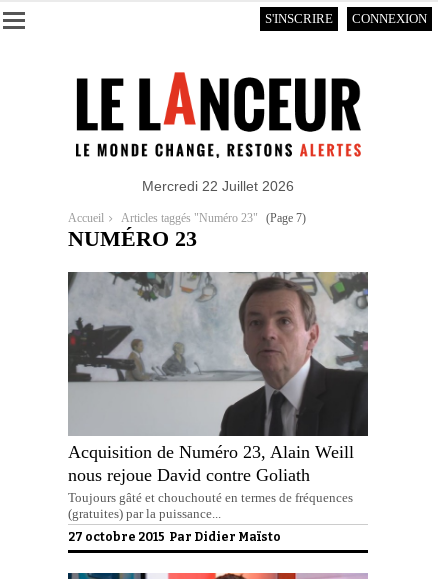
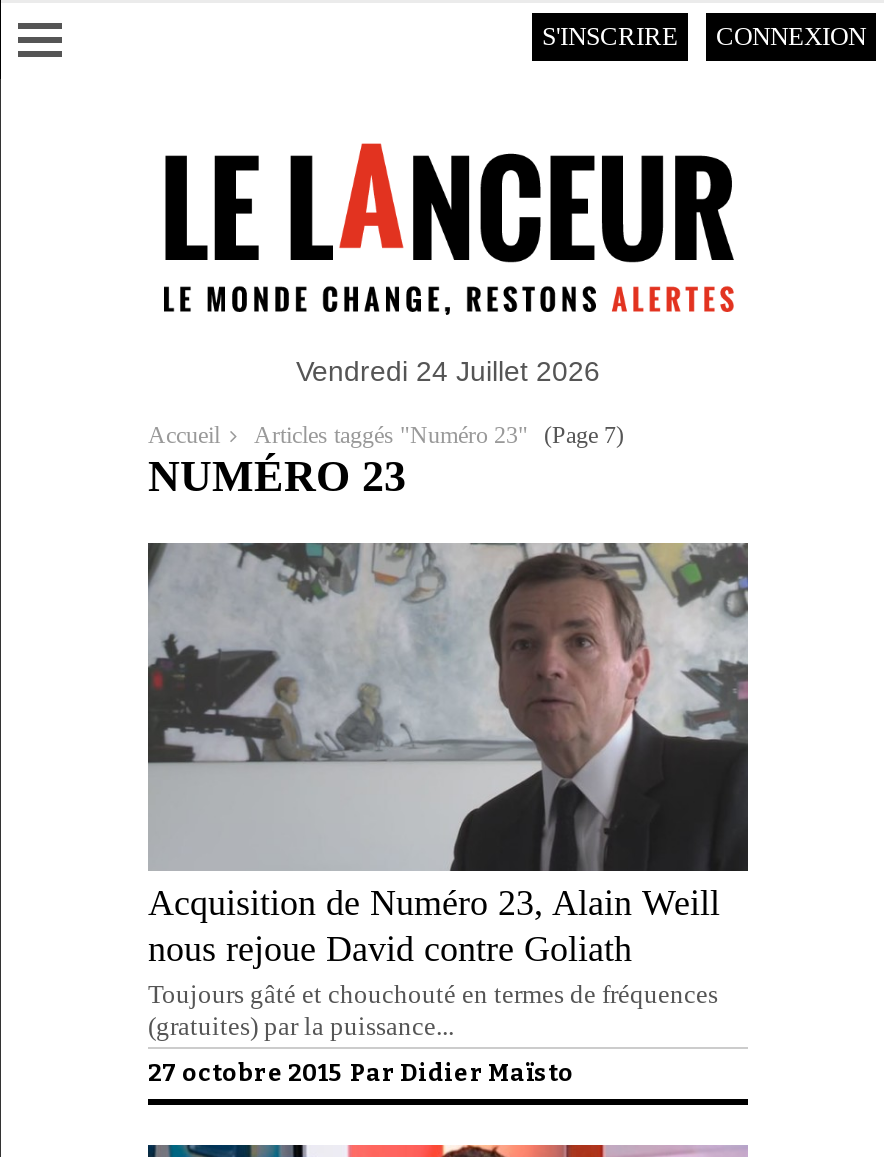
- Mercredi 22 Juillet 2026
+ Vendredi 24 Juillet 2026
